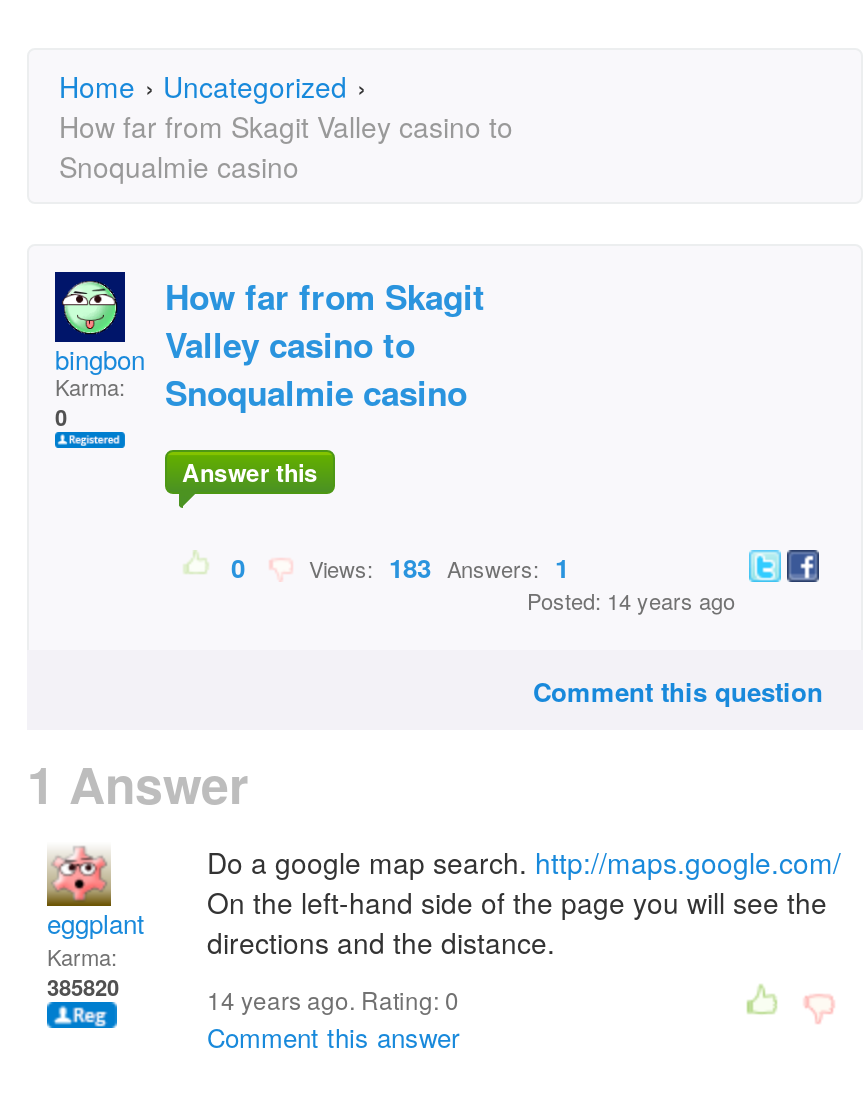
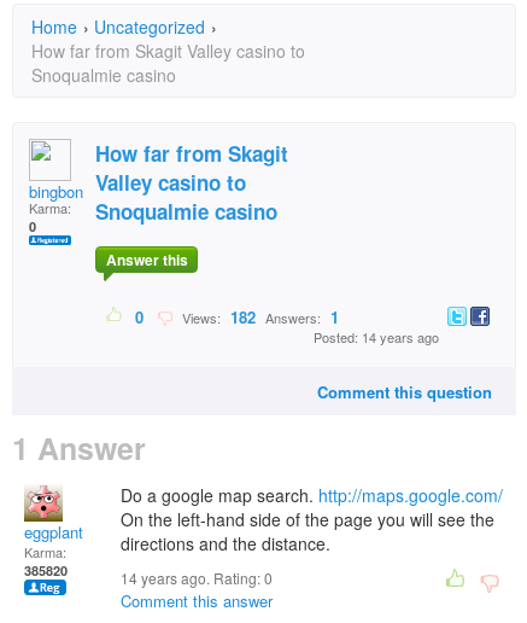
- [image]
+ [image]

- Views: 183 Answers: 1
+ Views: 182 Answers: 1
